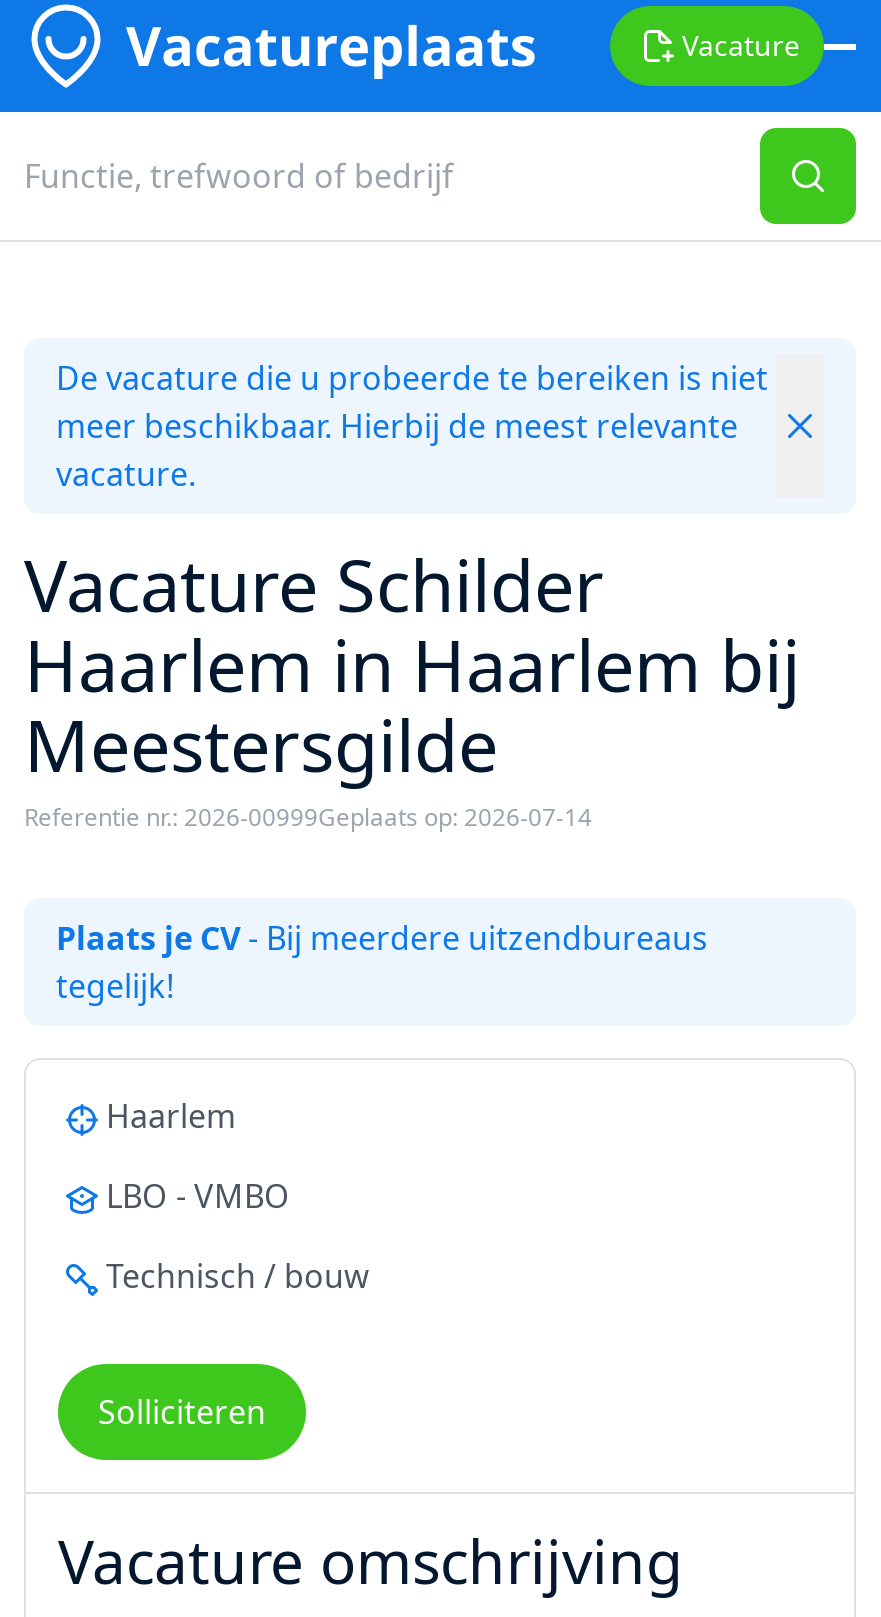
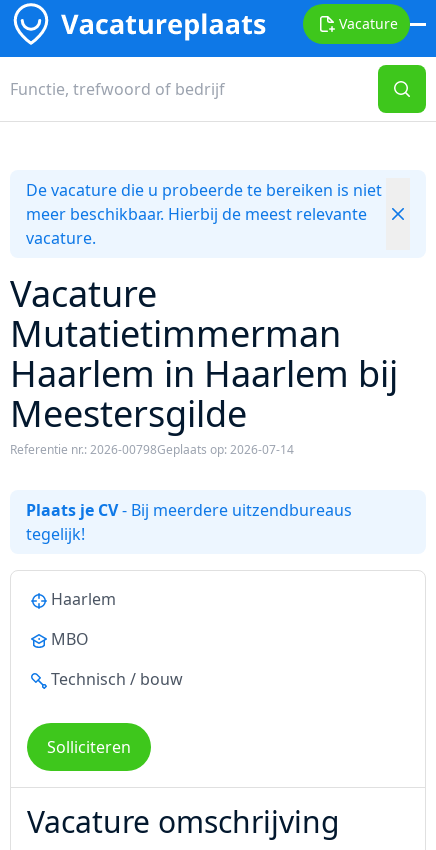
- Vacature Schilder
+ Vacature
+ Mutatietimmerman

- Referentie nr.: 2026-00999Geplaats op: 2026-07-14
+ Referentie nr.: 2026-00798Geplaats op: 2026-07-14

- LBO - VMBO
+ MBO
